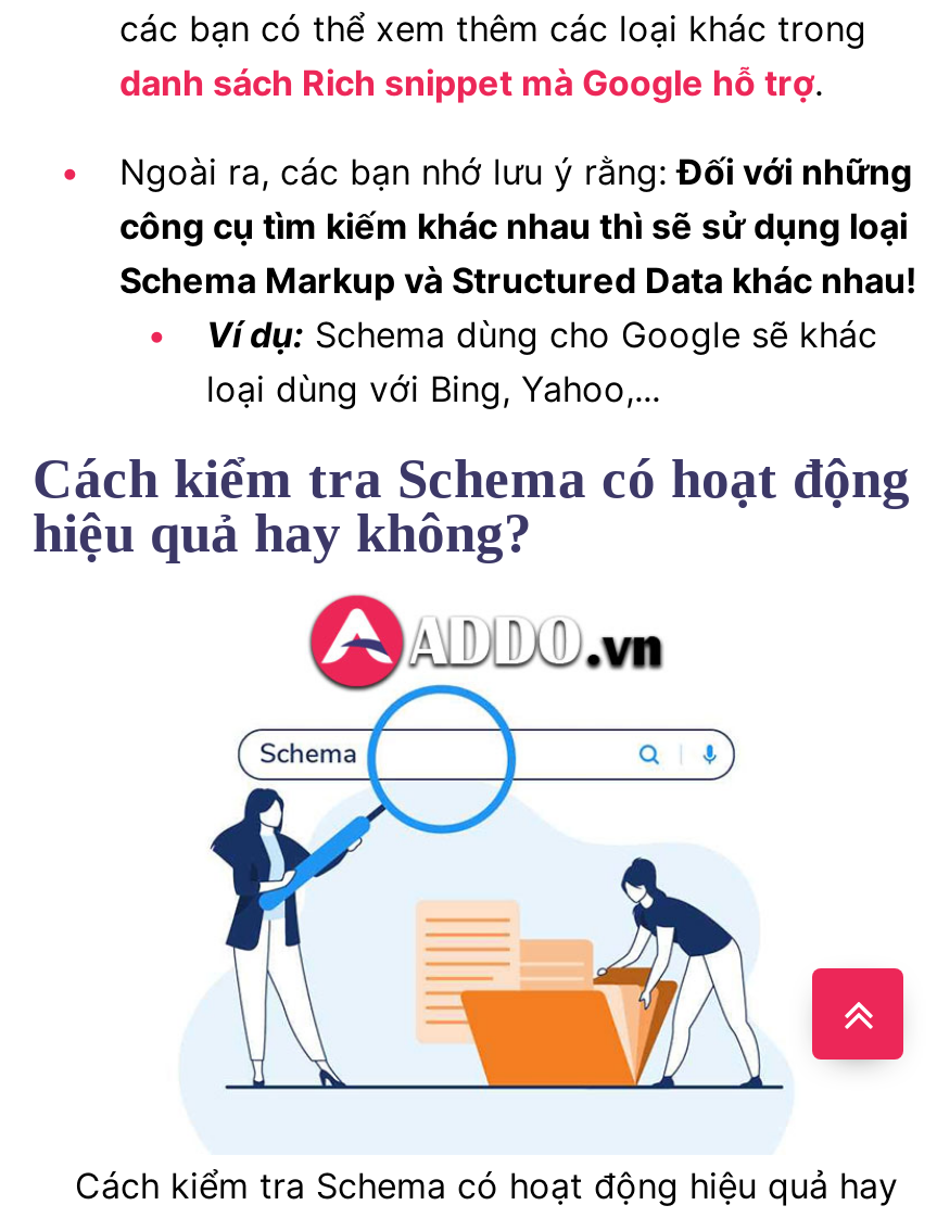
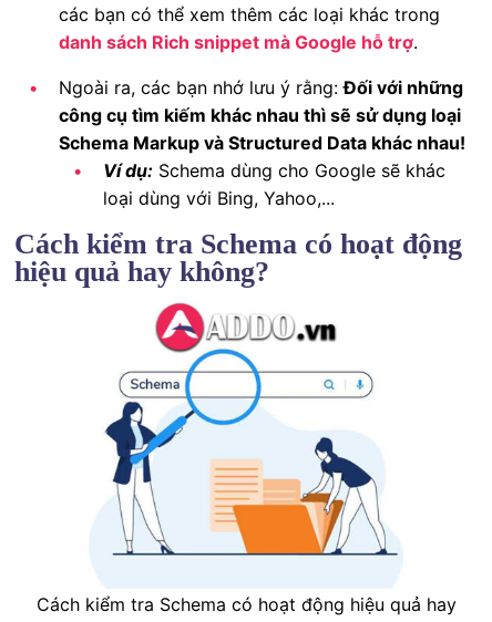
- [image]
